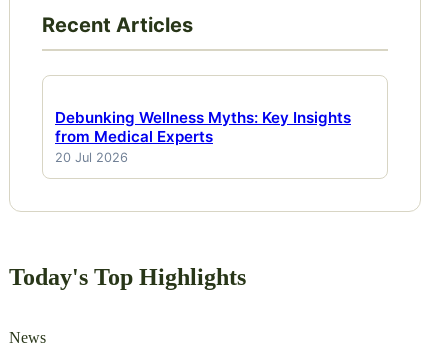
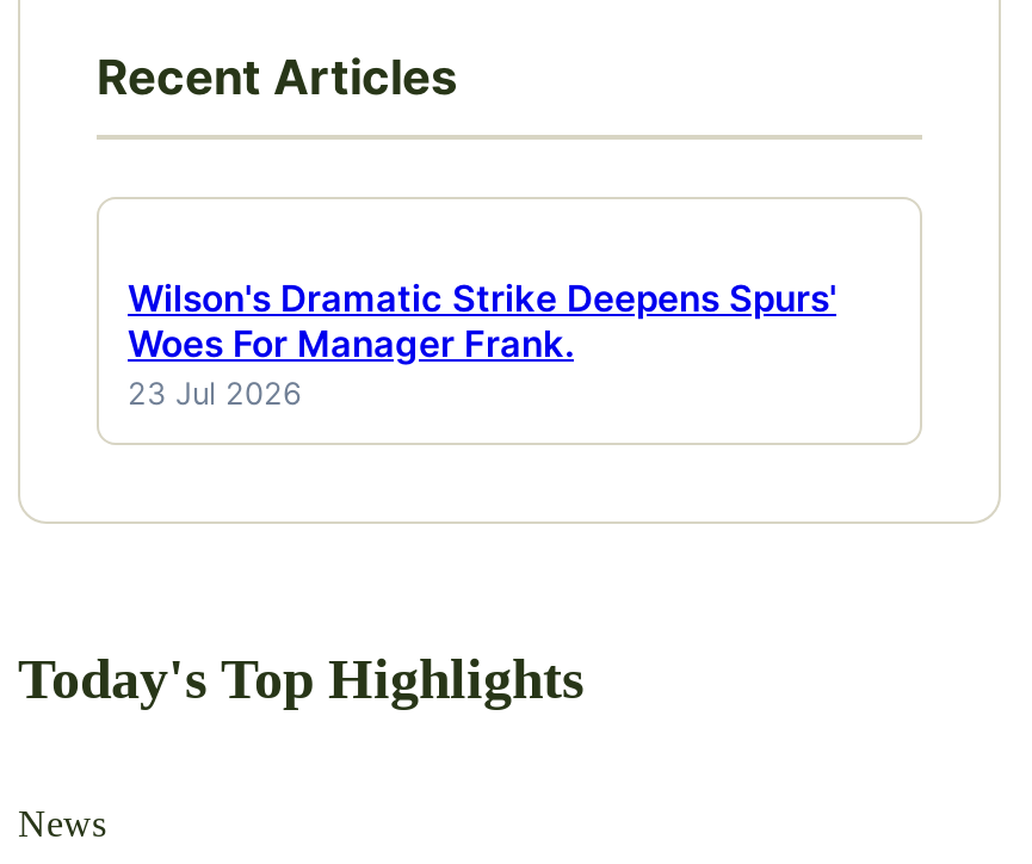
- Debunking Wellness Myths: Key Insights
- from Medical Experts
- 20 Jul 2026
+ Wilson's Dramatic Strike Deepens Spurs'
+ Woes For Manager Frank.
+ 23 Jul 2026
